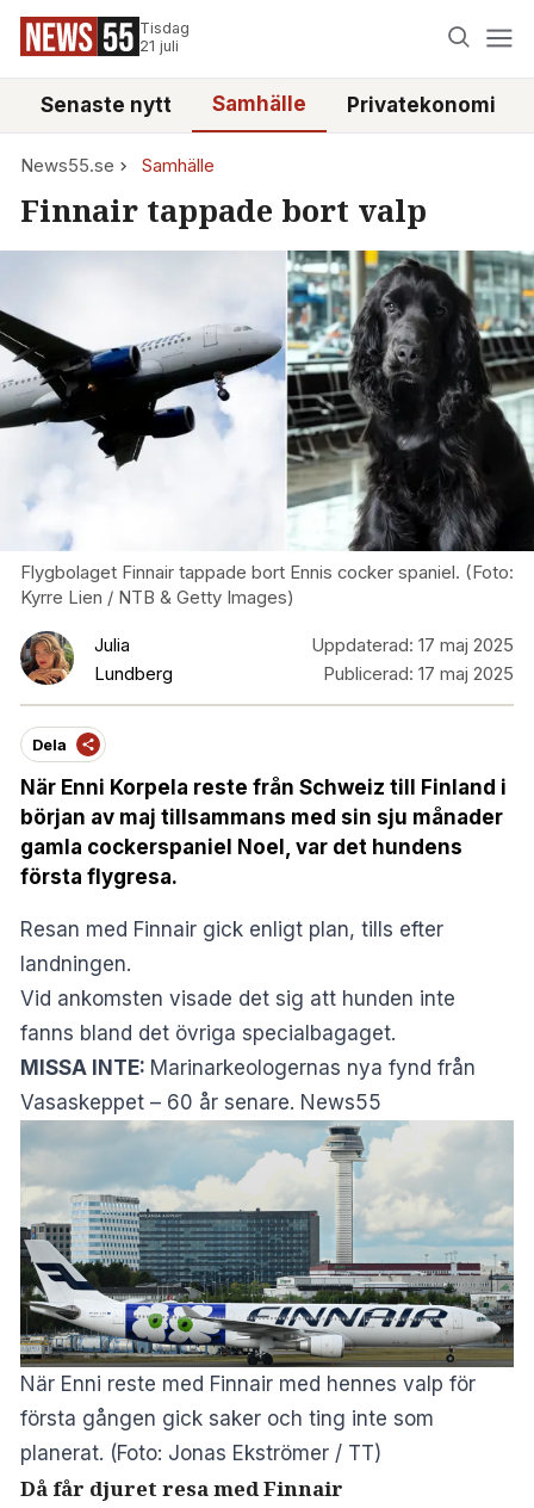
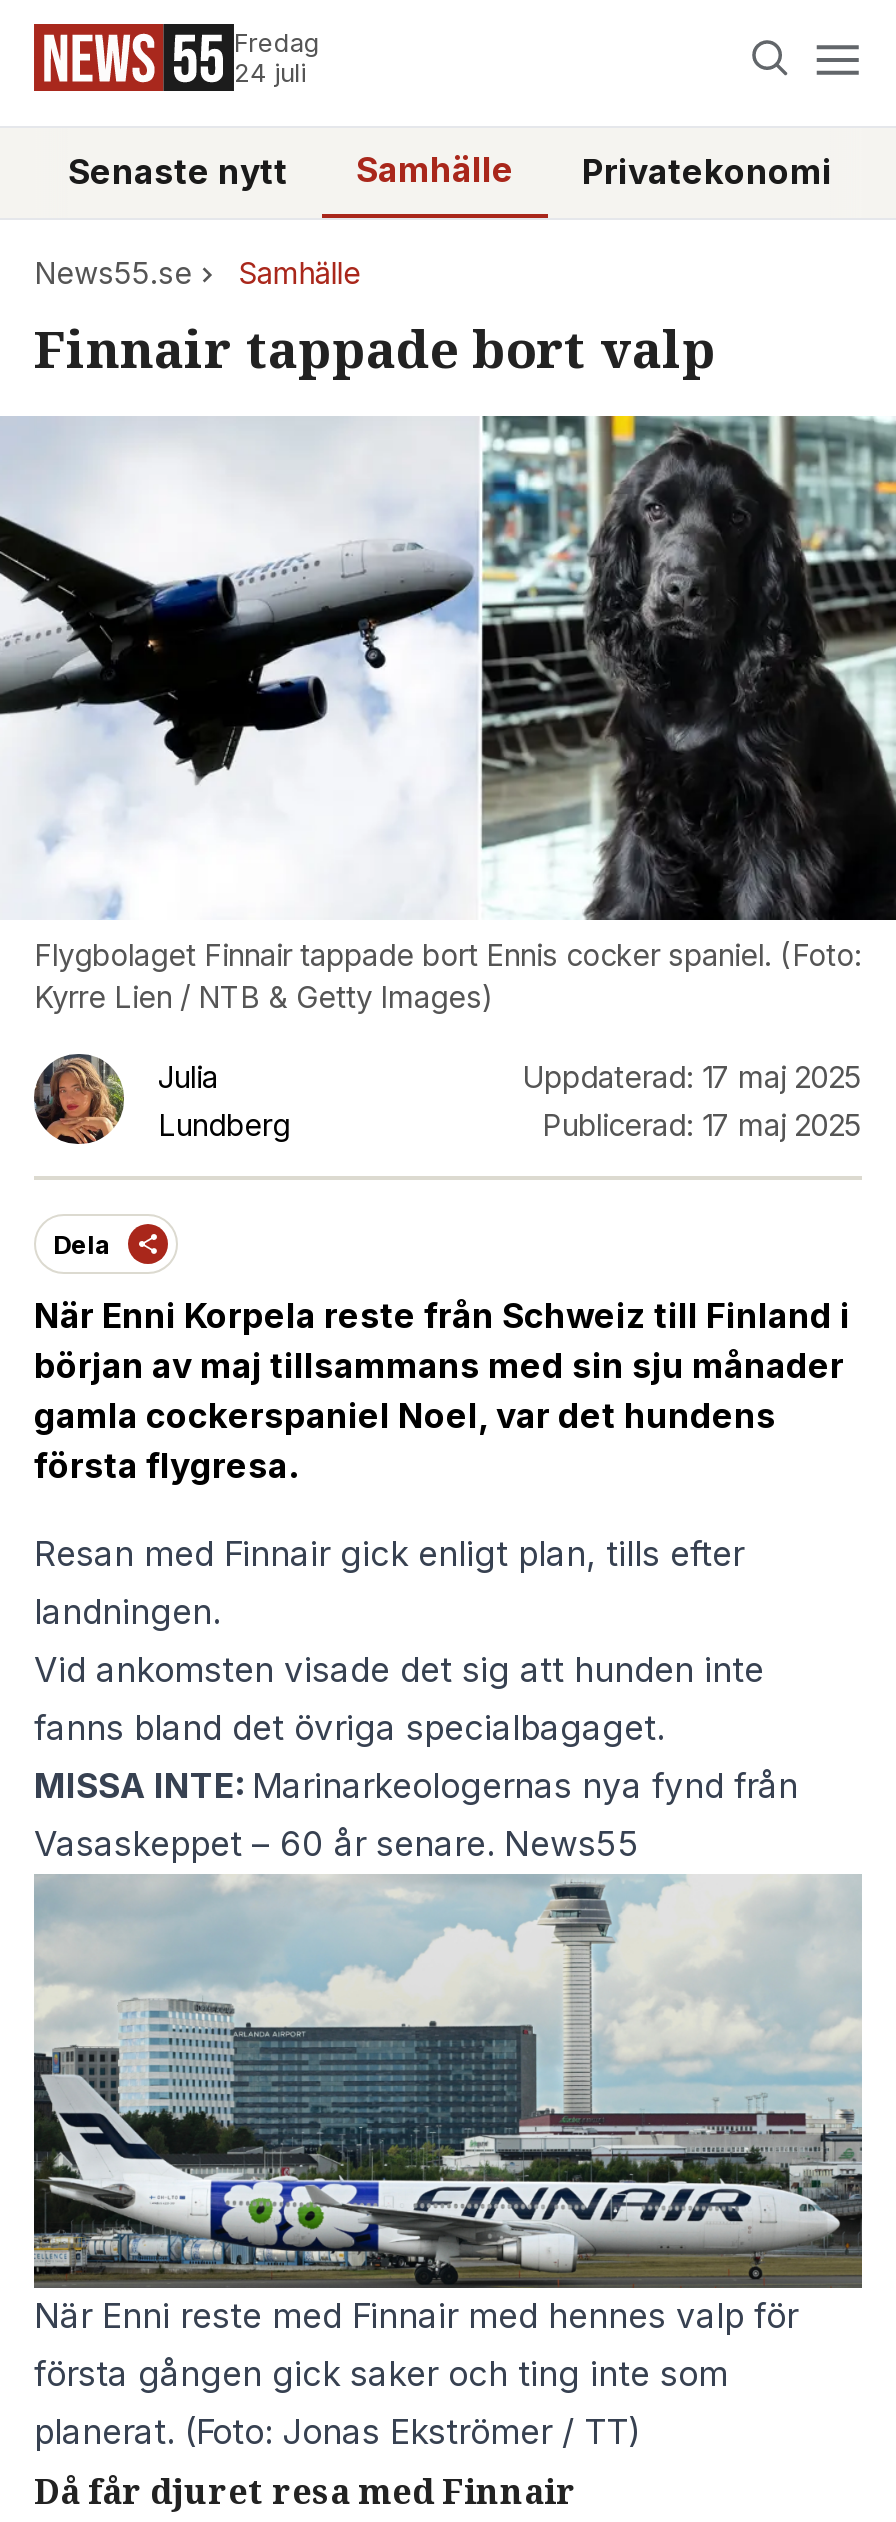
- Tisdag
- 21 juli
+ Fredag
+ 24 juli
